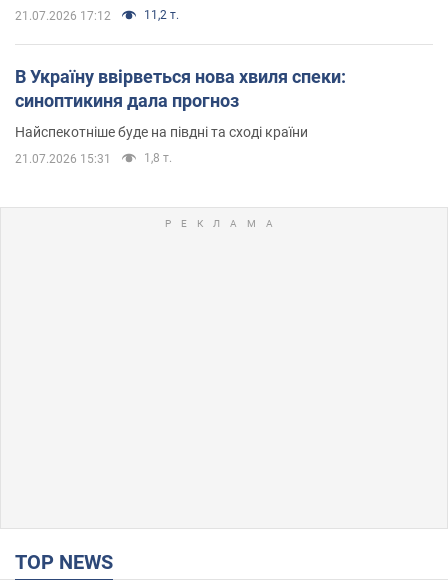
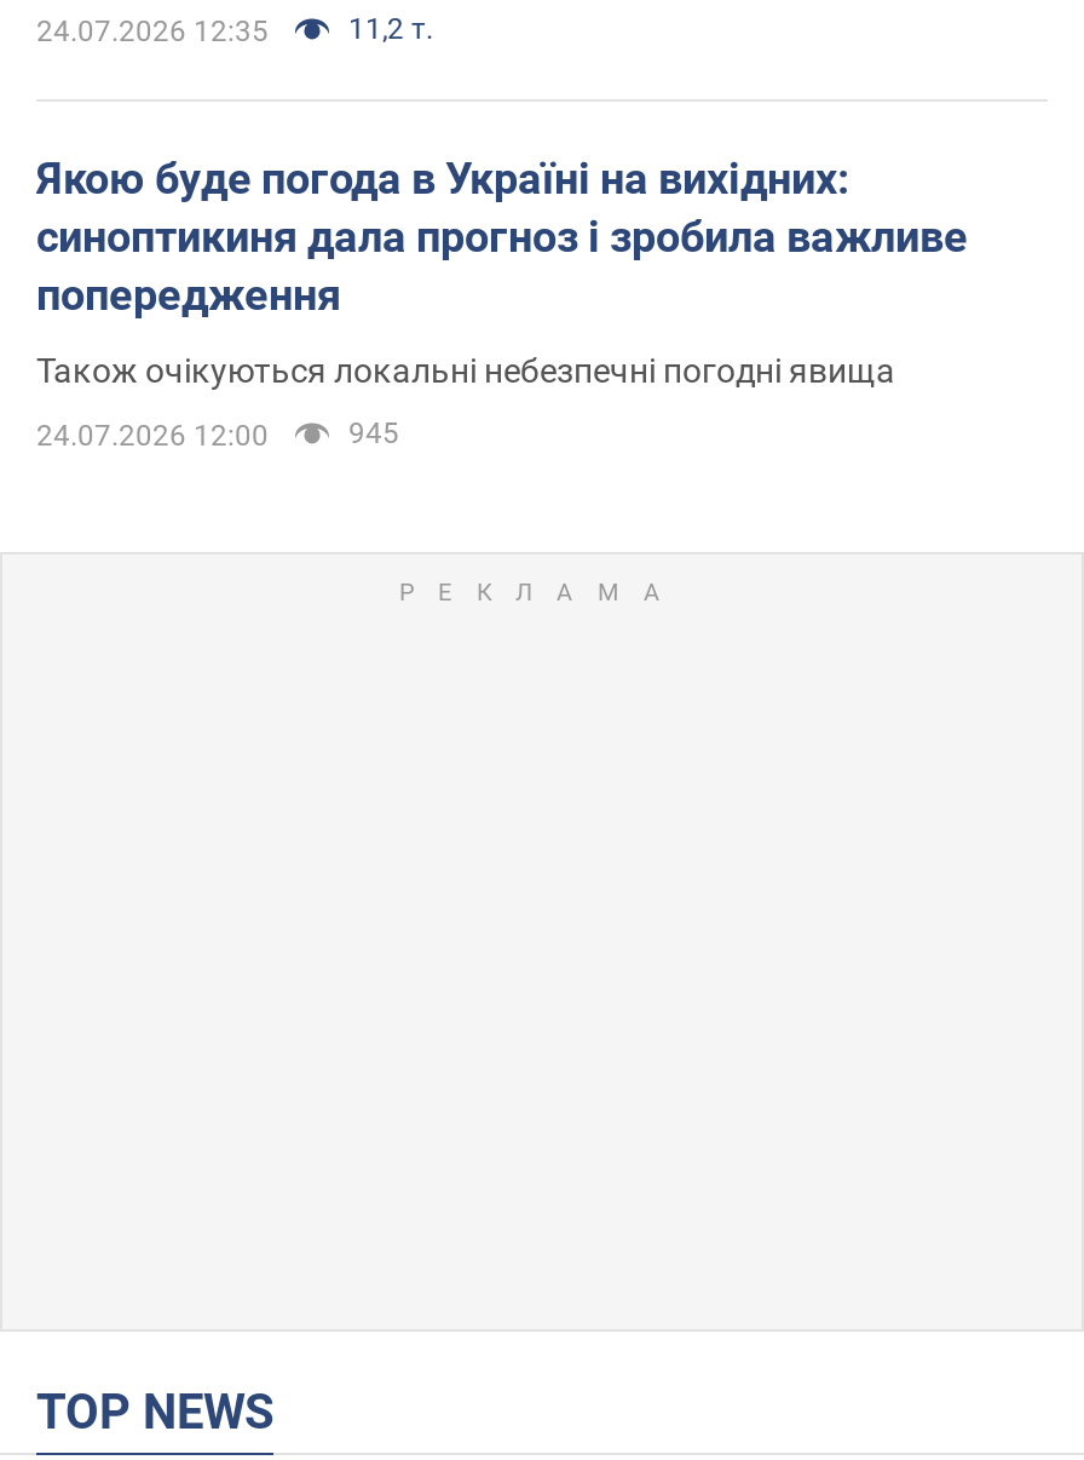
- 21.07.2026 17:12
+ 24.07.2026 12:35

- В Україну ввірветься нова хвиля спеки:
- синоптикиня дала прогноз
+ Якою буде погода в Україні на вихідних:
+ синоптикиня дала прогноз і зробила важливе
+ попередження

- Найспекотніше буде на півдні та сході країни
+ Також очікуються локальні небезпечні погодні явища

- 21.07.2026 15:31
- 1,8 т.
+ 24.07.2026 12:00
+ 945
